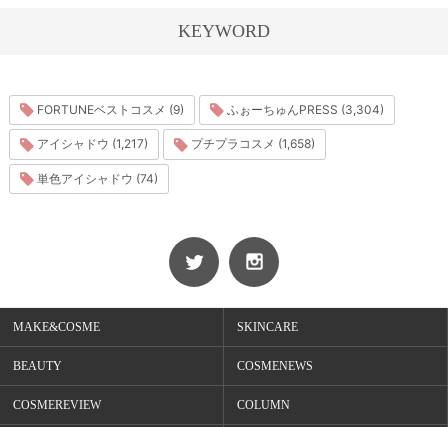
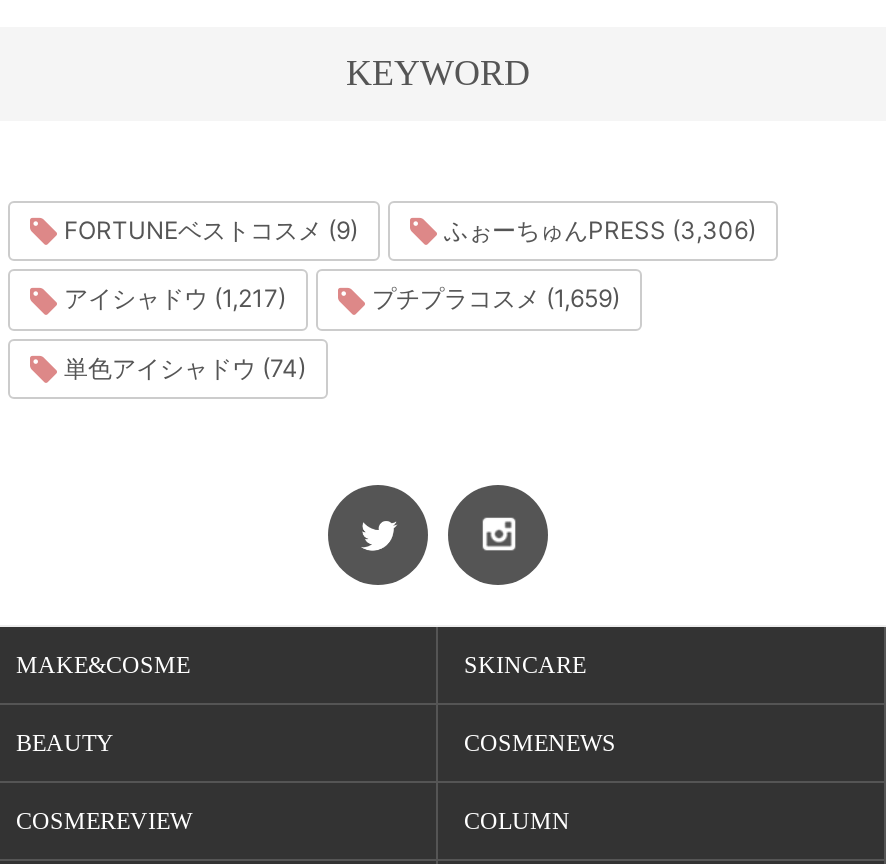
- ふぉーちゅんPRESS (3,304)
+ ふぉーちゅんPRESS (3,306)

- プチプラコスメ (1,658)
+ プチプラコスメ (1,659)
